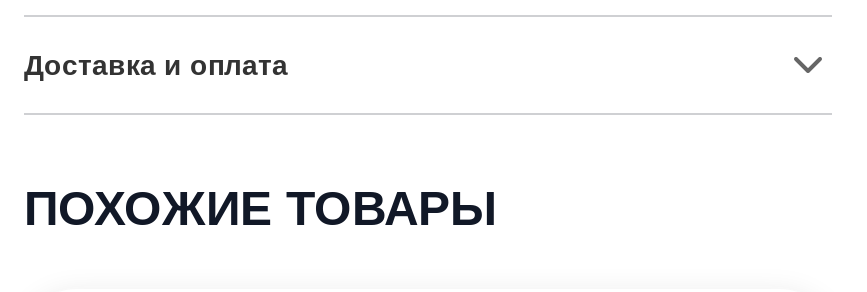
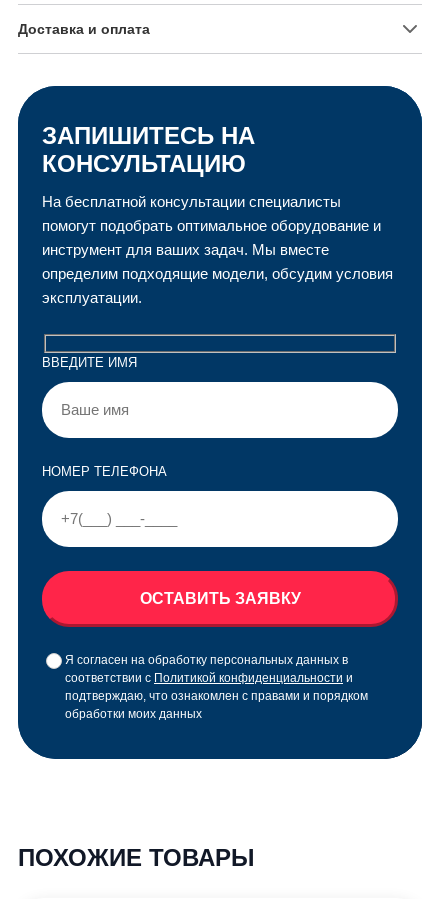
+ [image]
+ ЗАПИШИТЕСЬ НА
+ КОНСУЛЬТАЦИЮ
+ На бесплатной консультации специалисты
+ помогут подобрать оптимальное оборудование и
+ инструмент для ваших задач. Мы вместе
+ определим подходящие модели, обсудим условия
+ эксплуатации.

+ ВВЕДИТЕ ИМЯ

+ НОМЕР ТЕЛЕФОНА

+ Я согласен на обработку персональных данных в
+ соответствии с Политикой конфиденциальности и
+ подтверждаю, что ознакомлен с правами и порядком
+ обработки моих данных

+ ОСТАВИТЬ ЗАЯВКУ
